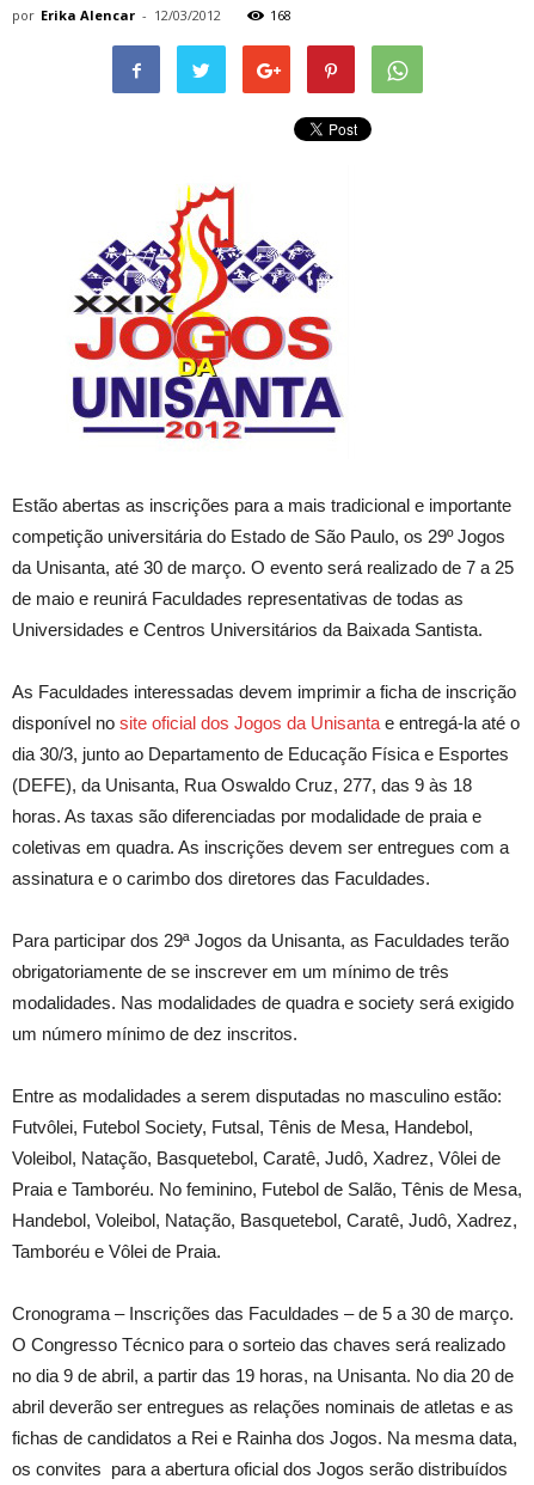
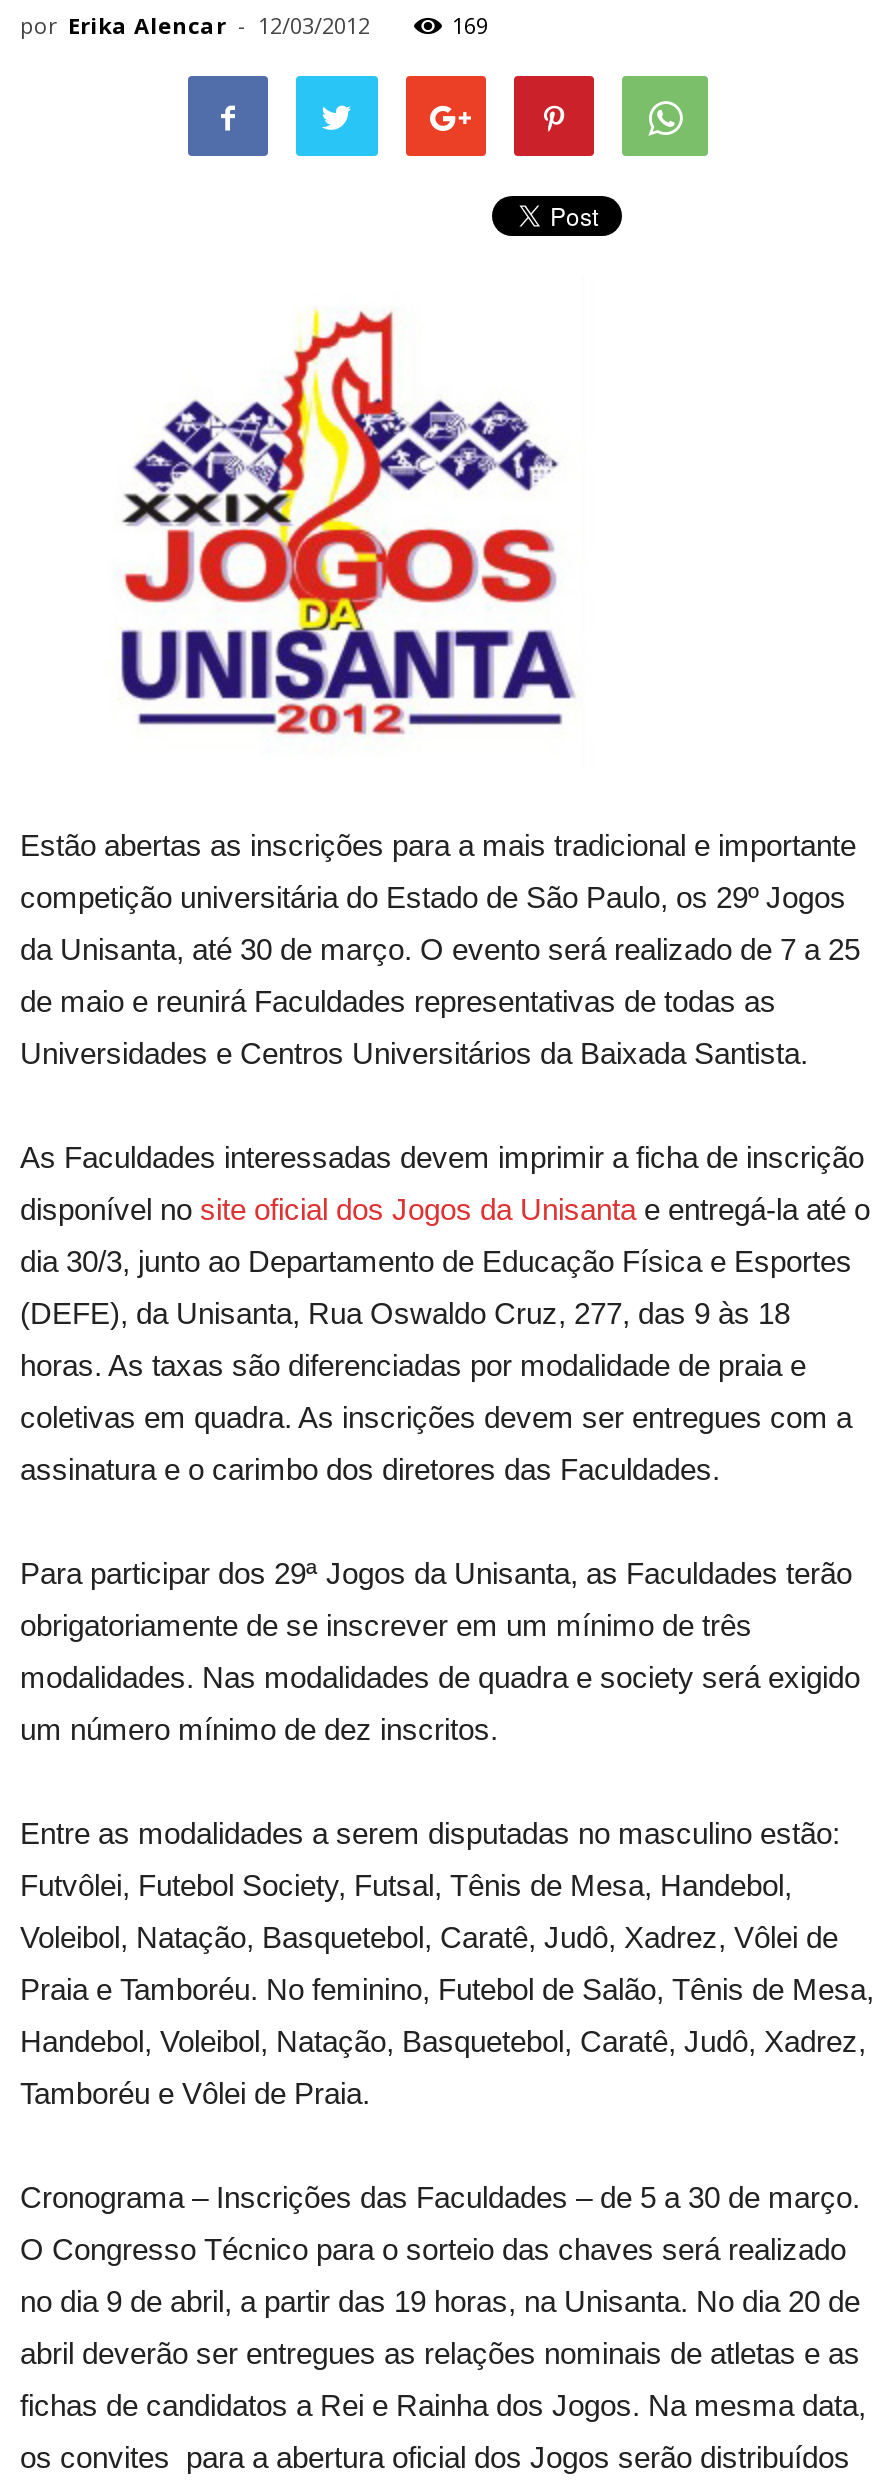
- 168
+ 169
